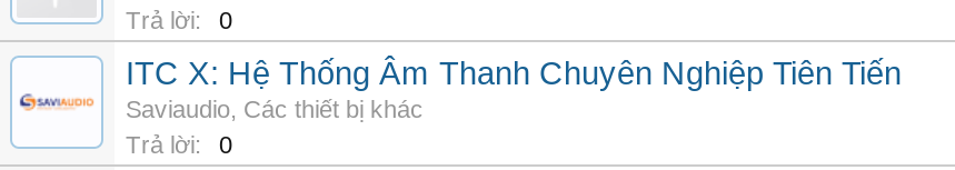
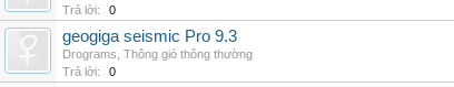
- [image]

- ITC X: Hệ Thống Âm Thanh Chuyên Nghiệp Tiên Tiến
- Saviaudio, Các thiết bị khác
+ geogiga seismic Pro 9.3
+ Drograms, Thông gió thông thường
